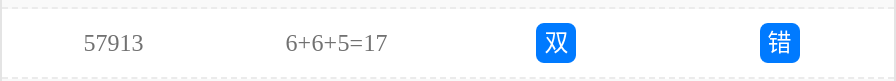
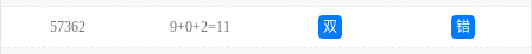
- 57913
+ 57362

- 6+6+5=17
+ 9+0+2=11
